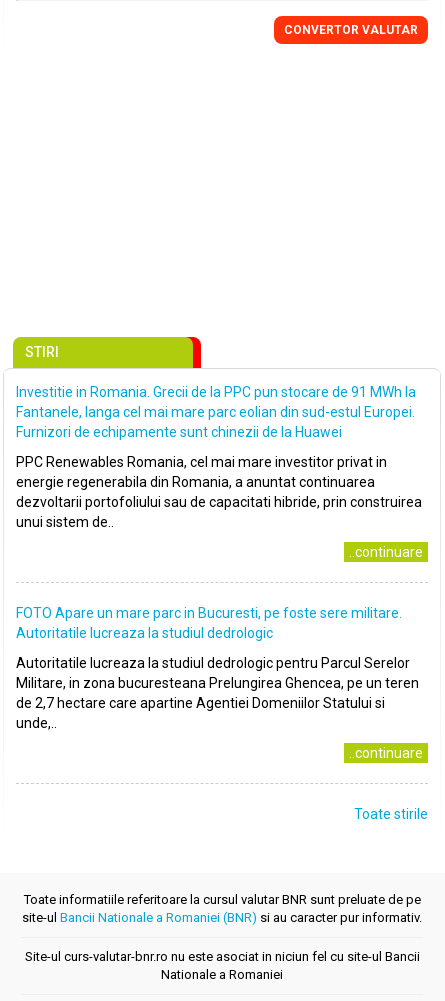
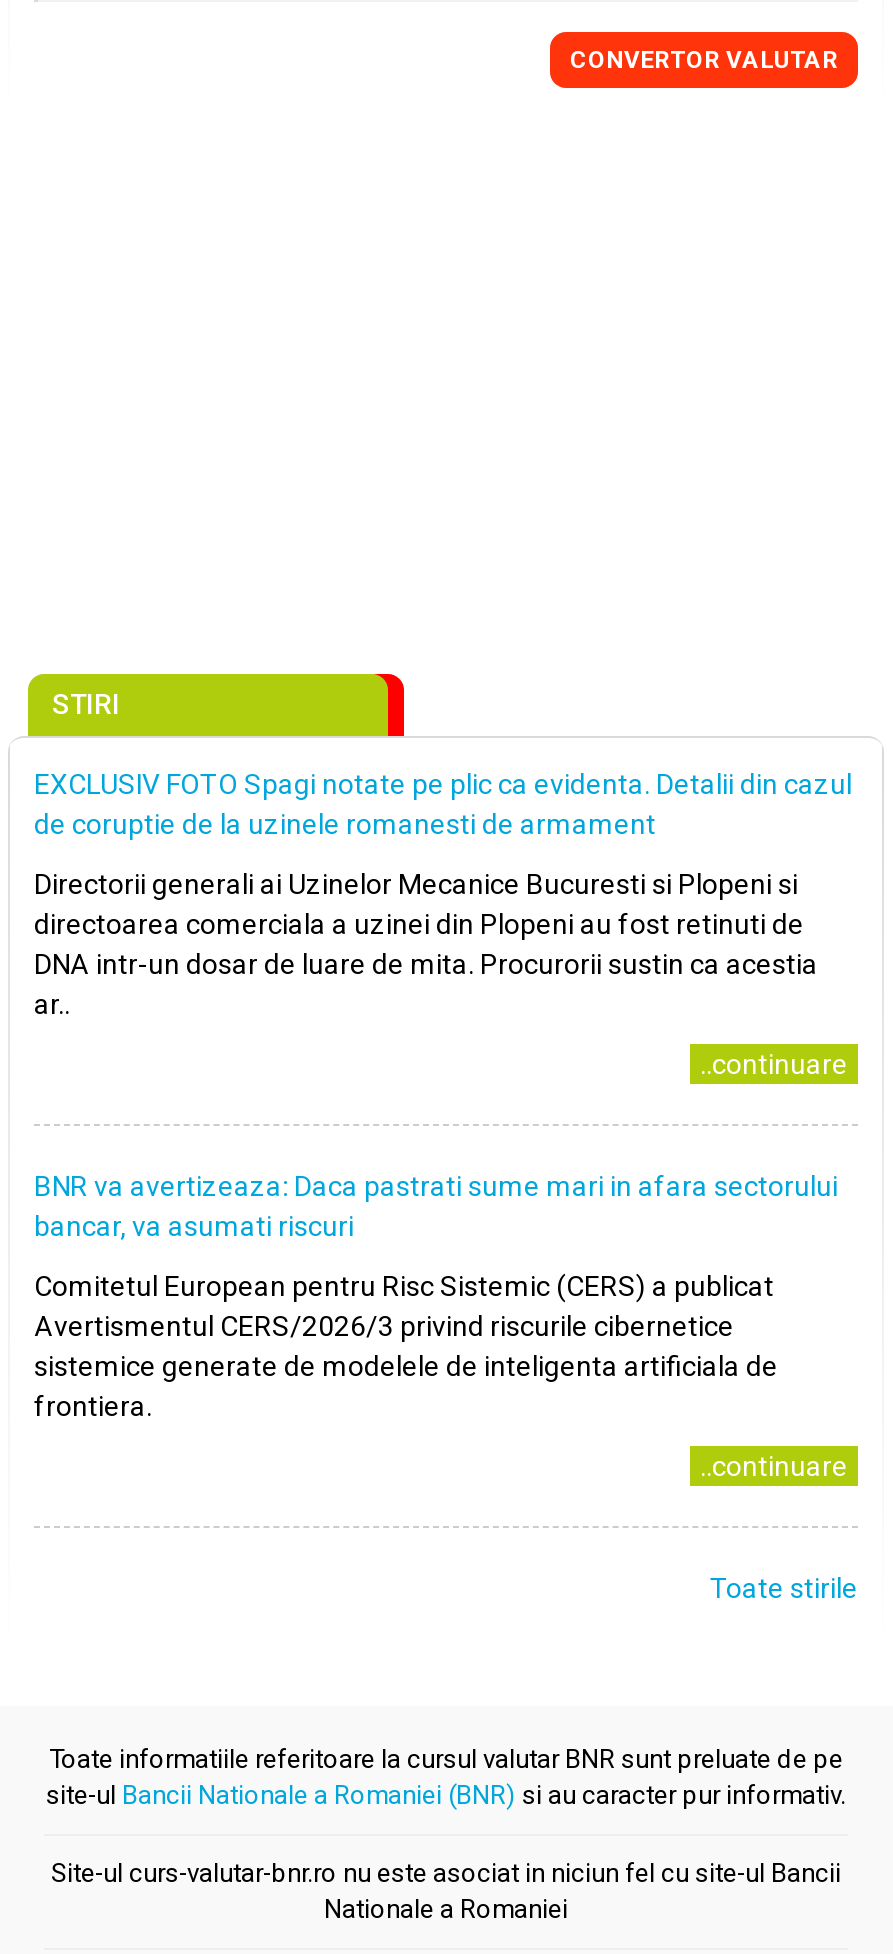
- Investitie in Romania. Grecii de la PPC pun stocare de 91 MWh la
- Fantanele, langa cel mai mare parc eolian din sud-estul Europei.
- Furnizori de echipamente sunt chinezii de la Huawei
+ EXCLUSIV FOTO Spagi notate pe plic ca evidenta. Detalii din cazul
+ de coruptie de la uzinele romanesti de armament

- PPC Renewables Romania, cel mai mare investitor privat in
- energie regenerabila din Romania, a anuntat continuarea
- dezvoltarii portofoliului sau de capacitati hibride, prin construirea
- unui sistem de..
+ Directorii generali ai Uzinelor Mecanice Bucuresti si Plopeni si
+ directoarea comerciala a uzinei din Plopeni au fost retinuti de
+ DNA intr-un dosar de luare de mita. Procurorii sustin ca acestia
+ ar..

- FOTO Apare un mare parc in Bucuresti, pe foste sere militare.
- Autoritatile lucreaza la studiul dedrologic
+ BNR va avertizeaza: Daca pastrati sume mari in afara sectorului
+ bancar, va asumati riscuri

- Autoritatile lucreaza la studiul dedrologic pentru Parcul Serelor
- Militare, in zona bucuresteana Prelungirea Ghencea, pe un teren
- de 2,7 hectare care apartine Agentiei Domeniilor Statului si
- unde,..
+ Comitetul European pentru Risc Sistemic (CERS) a publicat
+ Avertismentul CERS/2026/3 privind riscurile cibernetice
+ sistemice generate de modelele de inteligenta artificiala de
+ frontiera.
